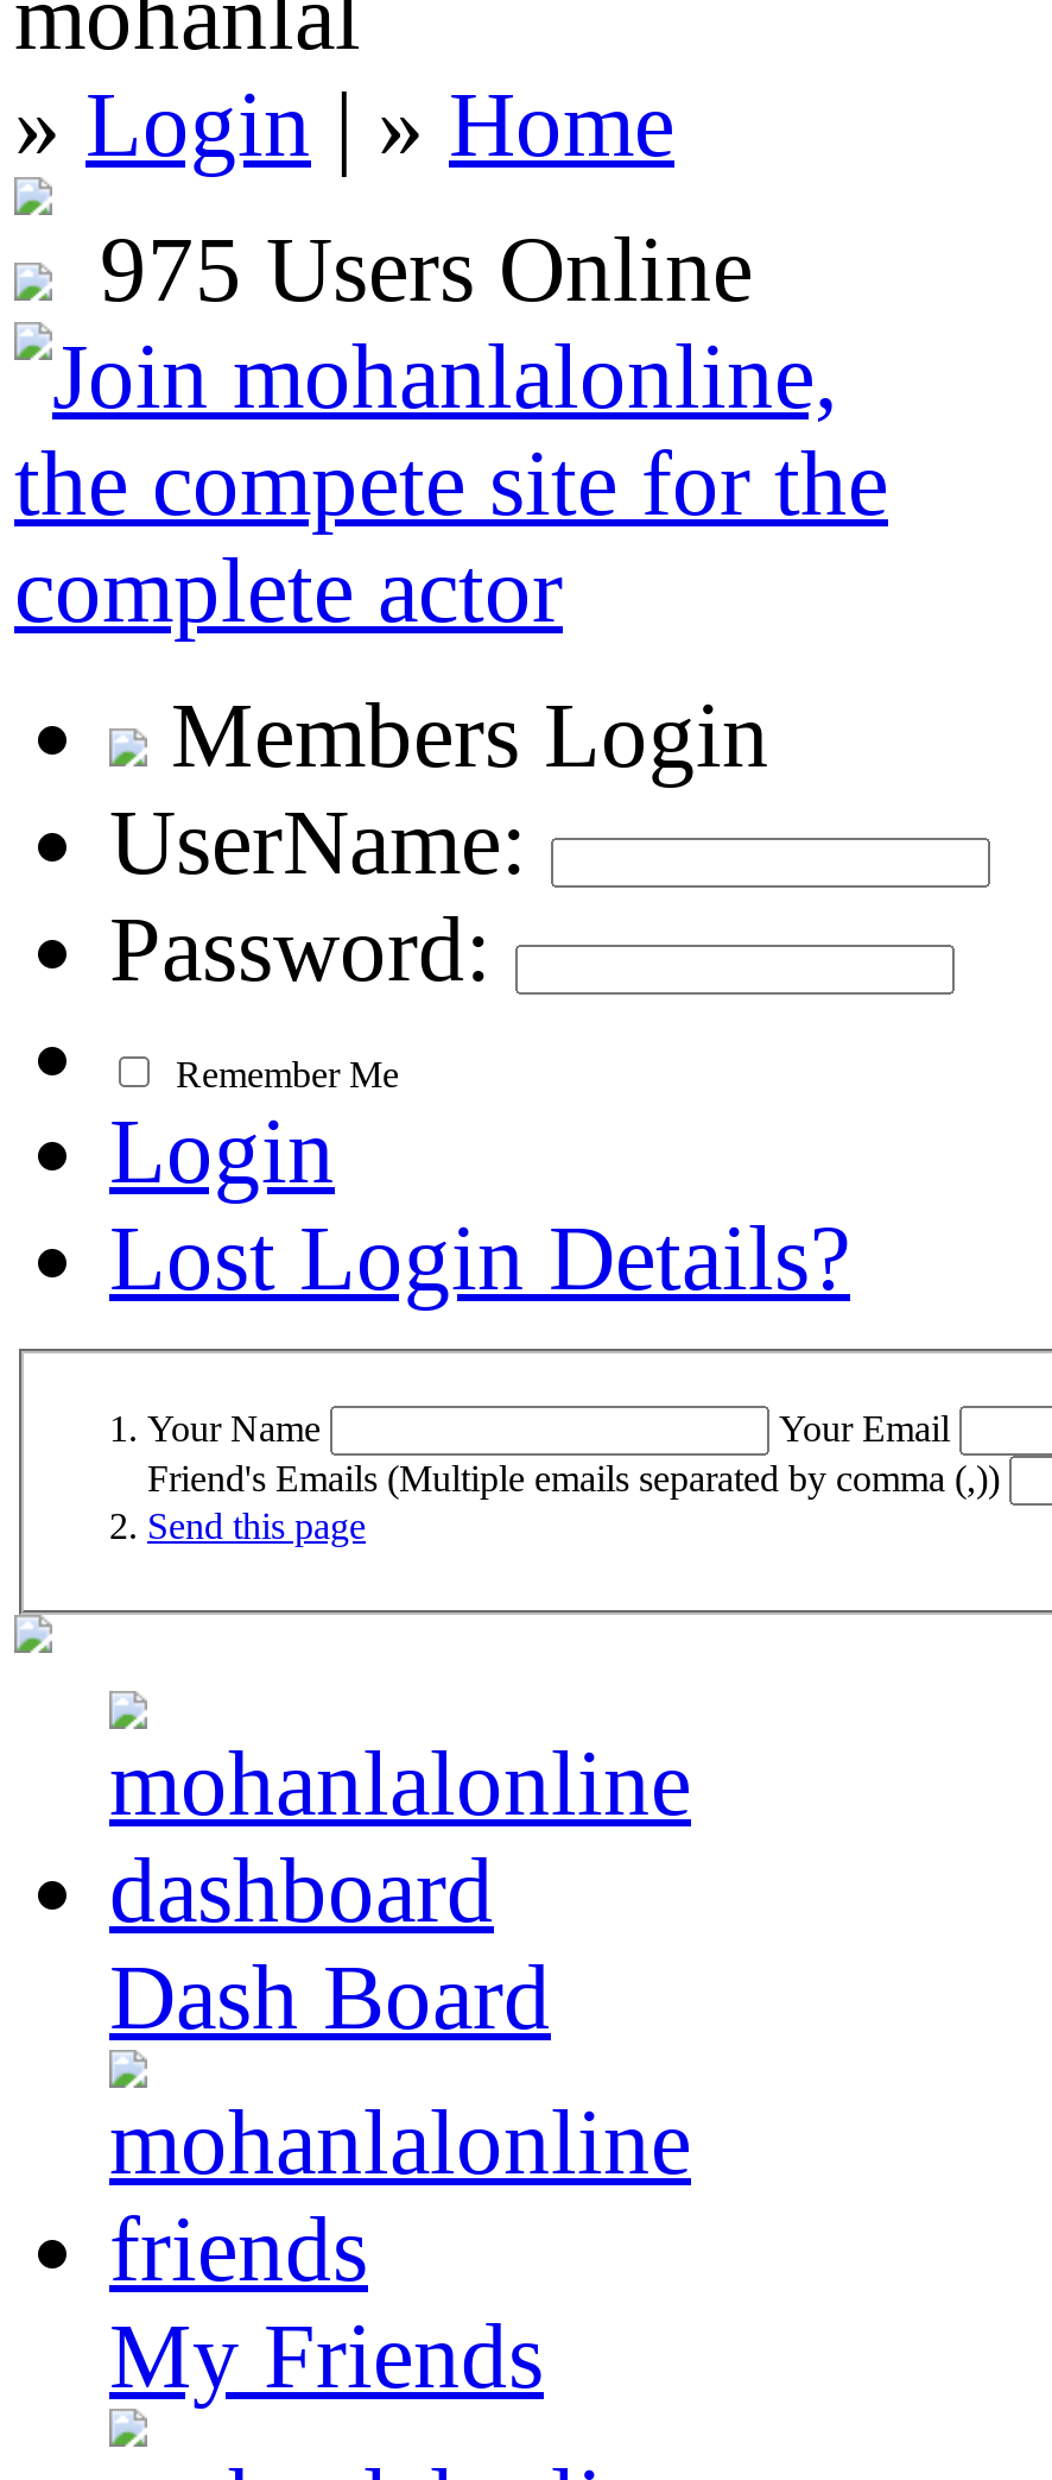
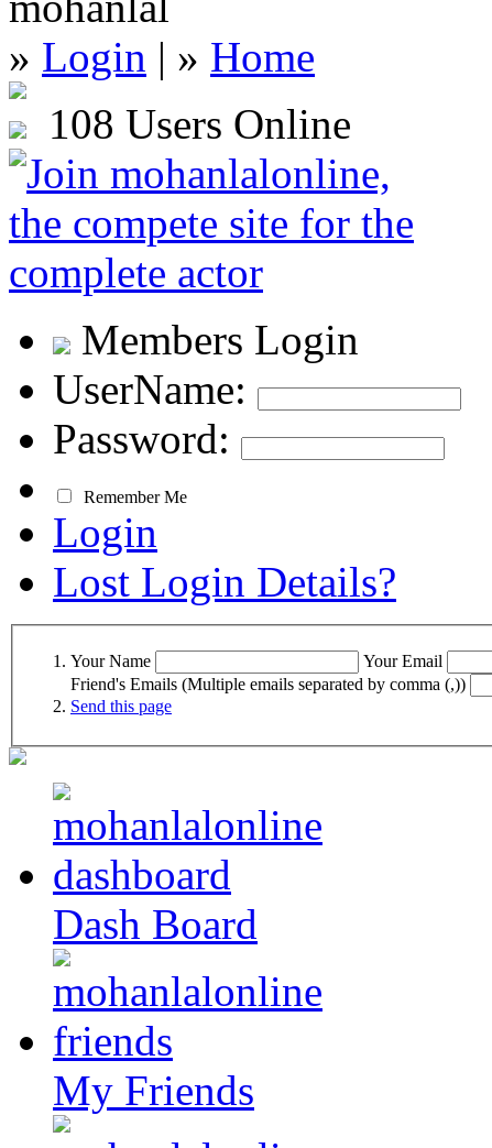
- 975 Users Online
+ 108 Users Online
